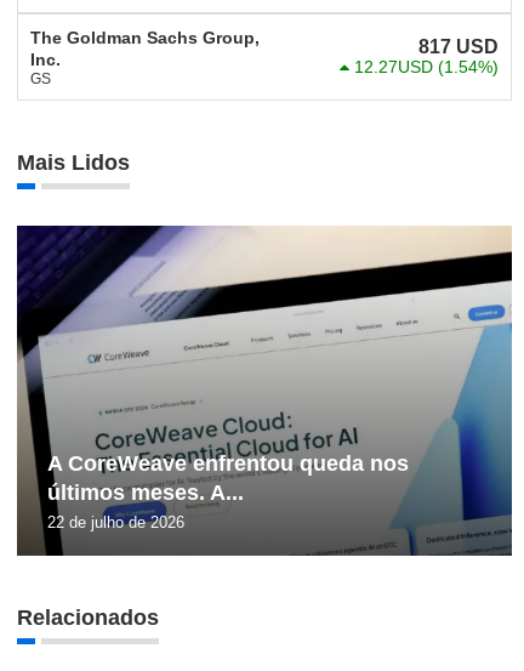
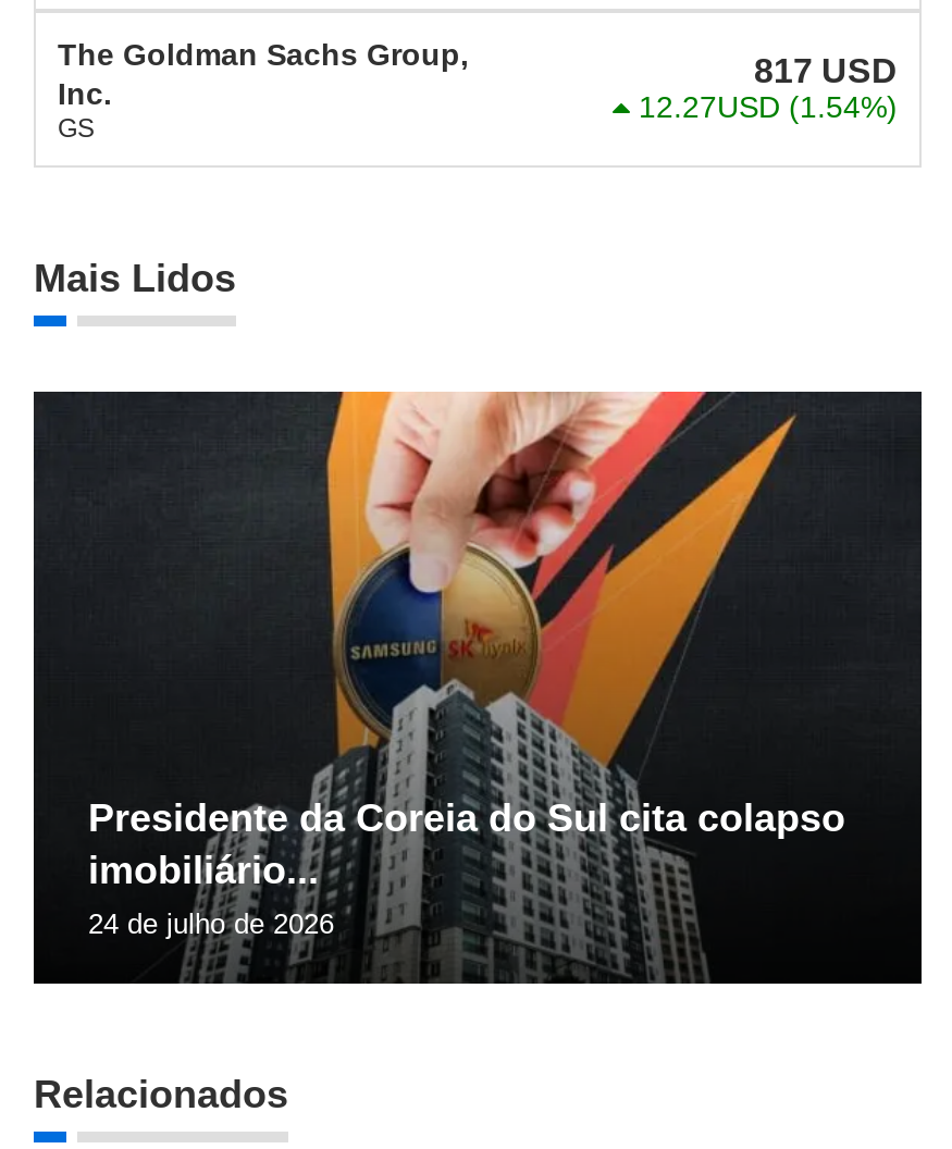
- [image]
- A CoreWeave enfrentou queda nos
- últimos meses. A...
- 22 de julho de 2026
+ [image]
+ Presidente da Coreia do Sul cita colapso
+ imobiliário...
+ 24 de julho de 2026
